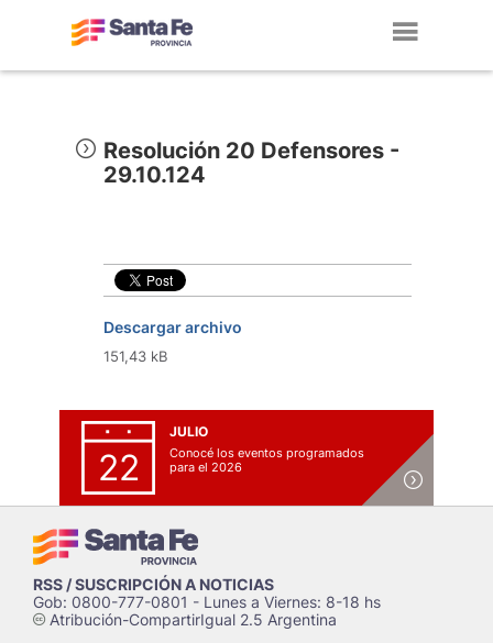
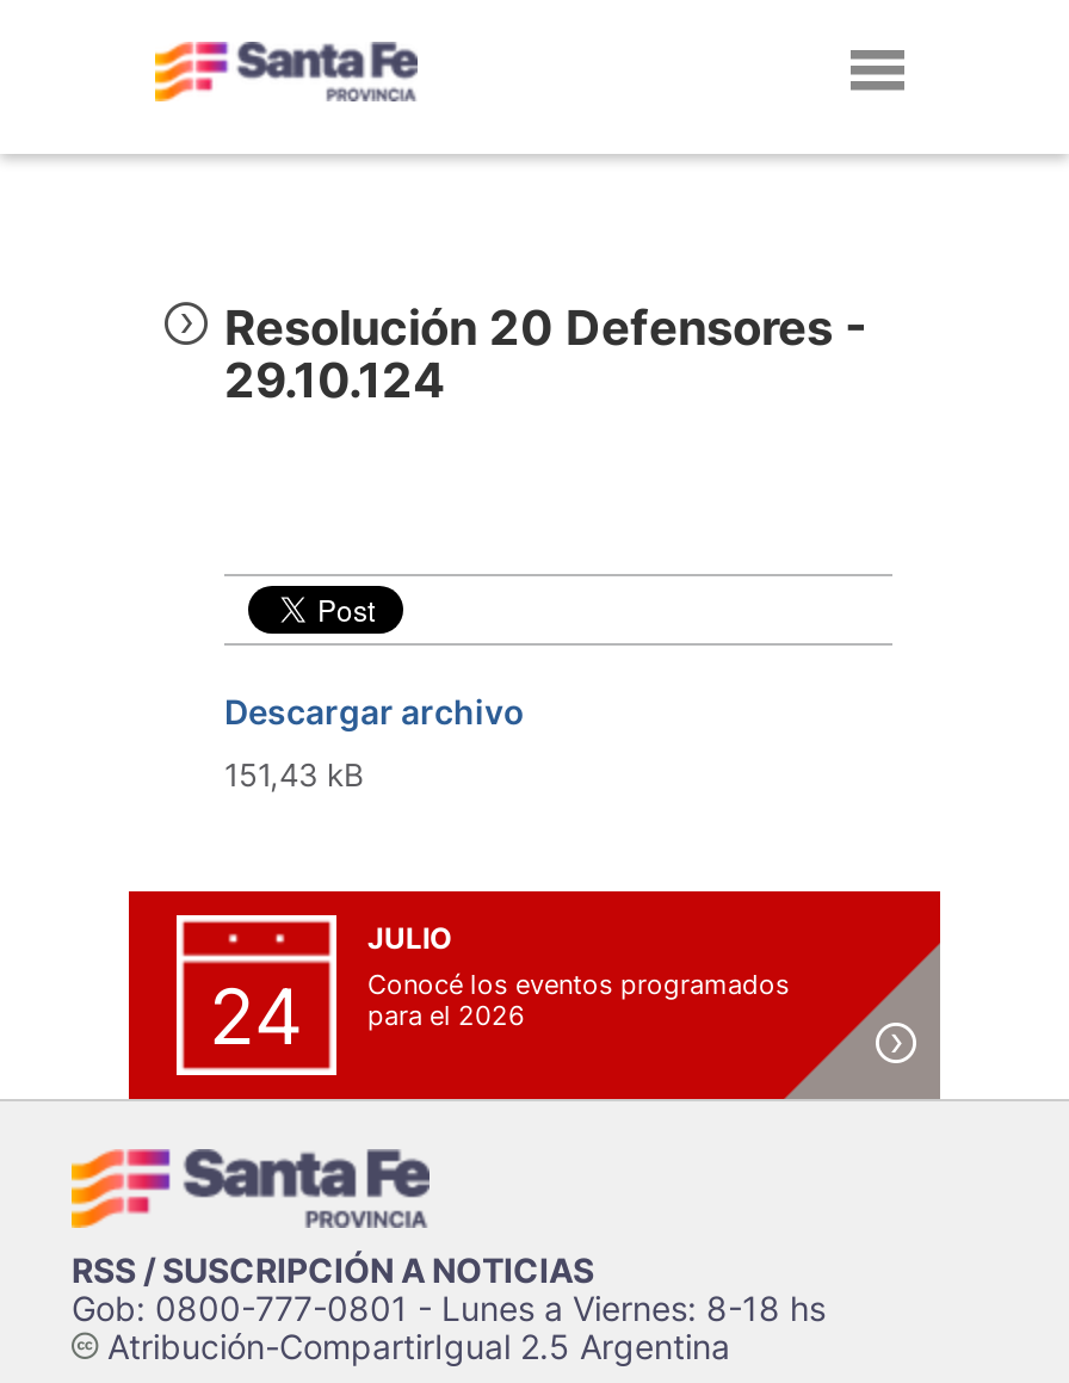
- 22 Conocé los eventos programados para el 2026
+ 24 Conocé los eventos programados para el 2026
